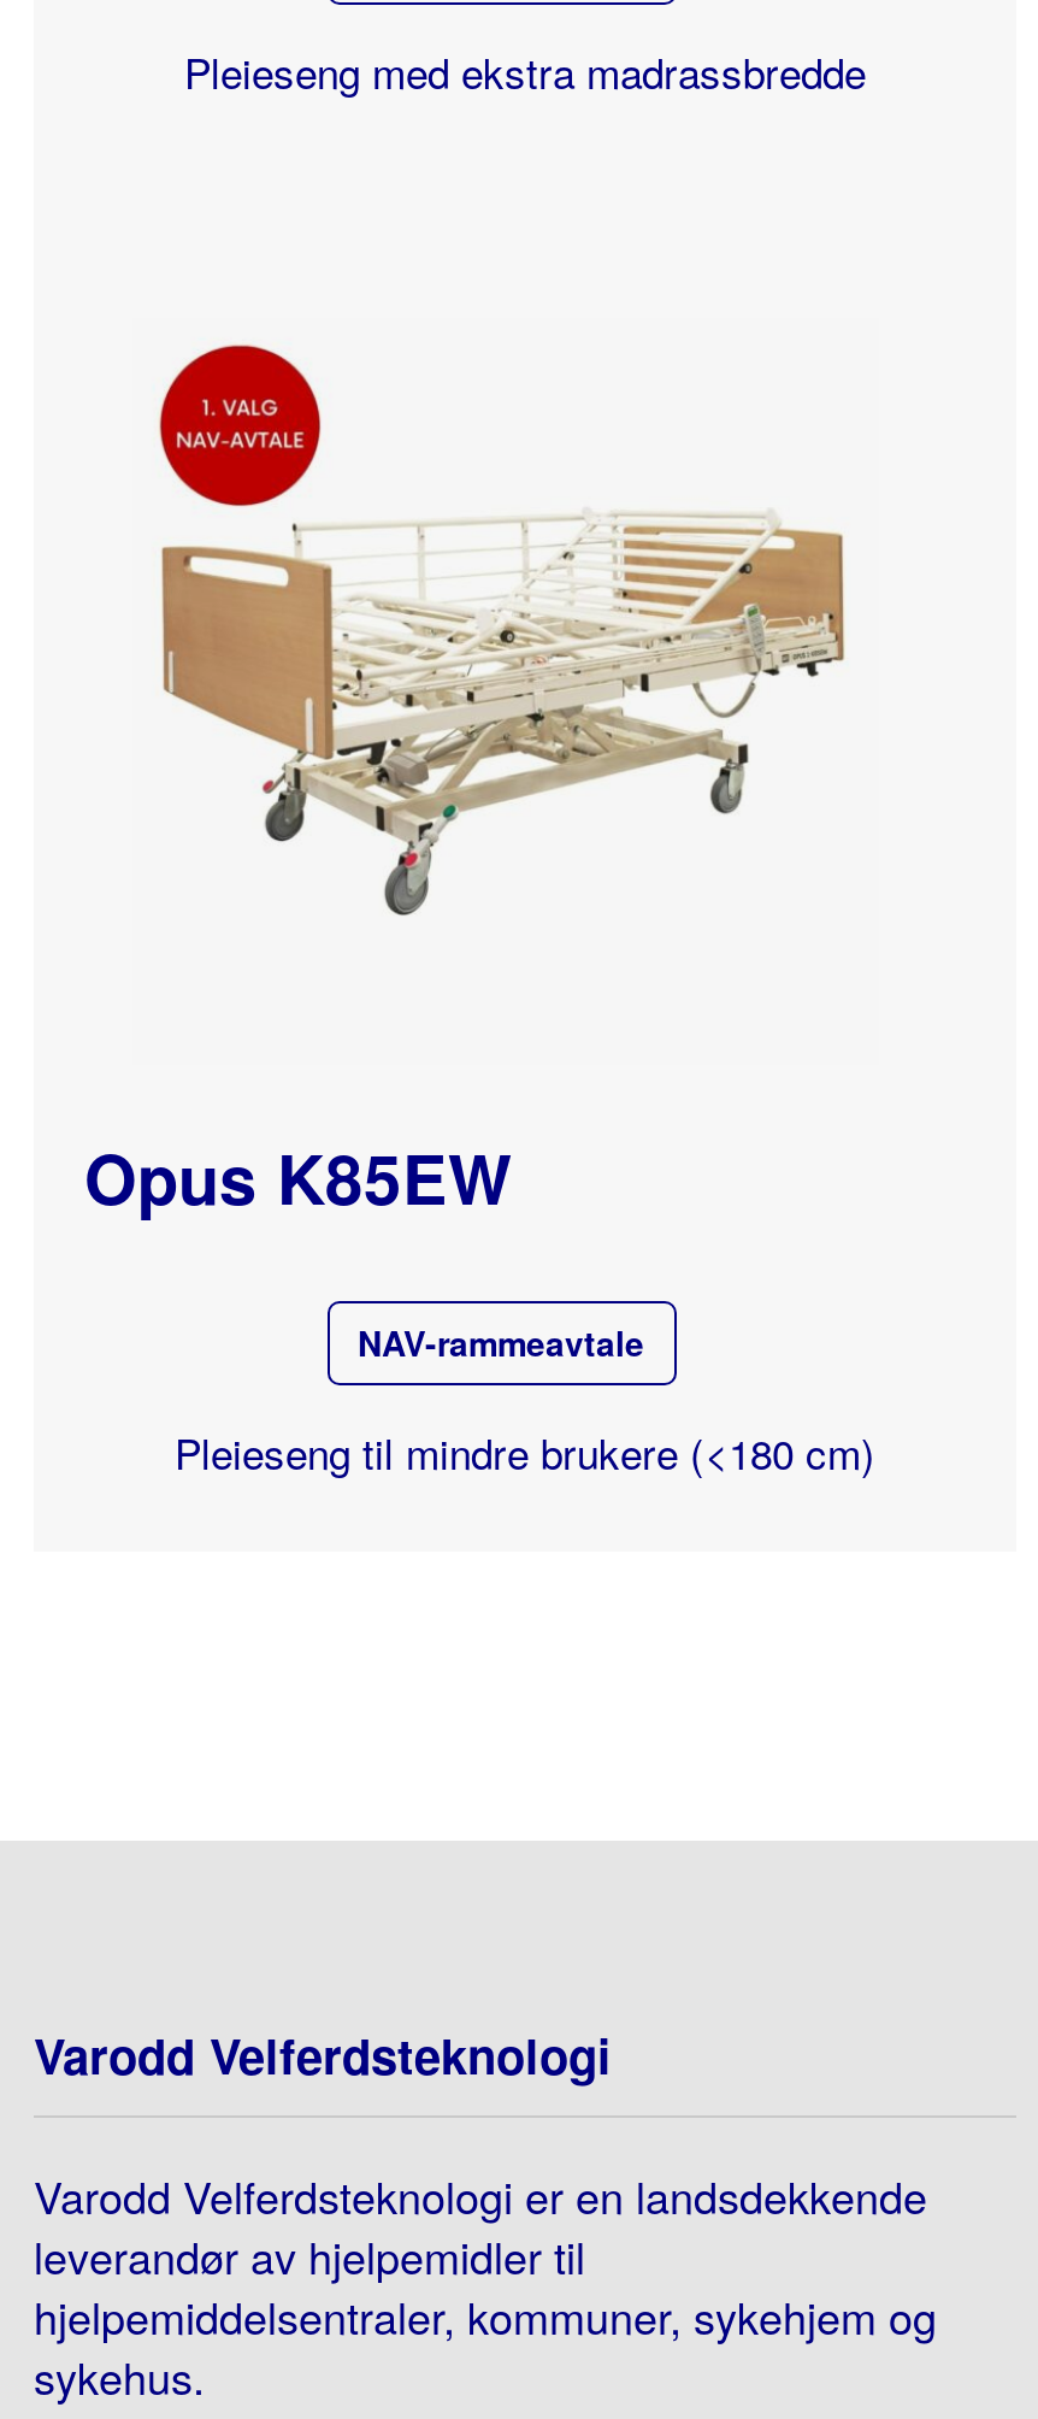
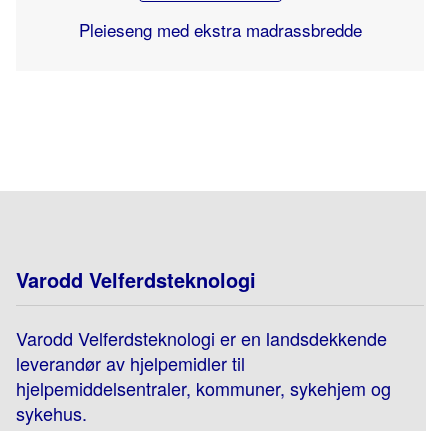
- [image]

- Opus K85EW
- NAV-rammeavtale
- Pleieseng til mindre brukere (<180 cm)
